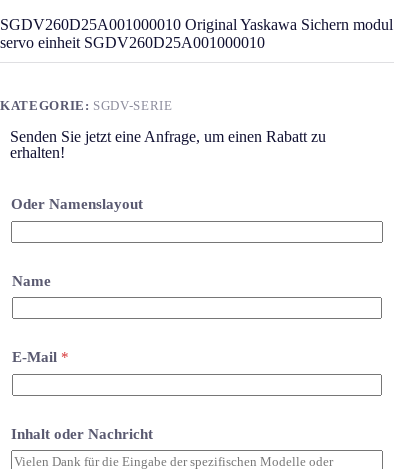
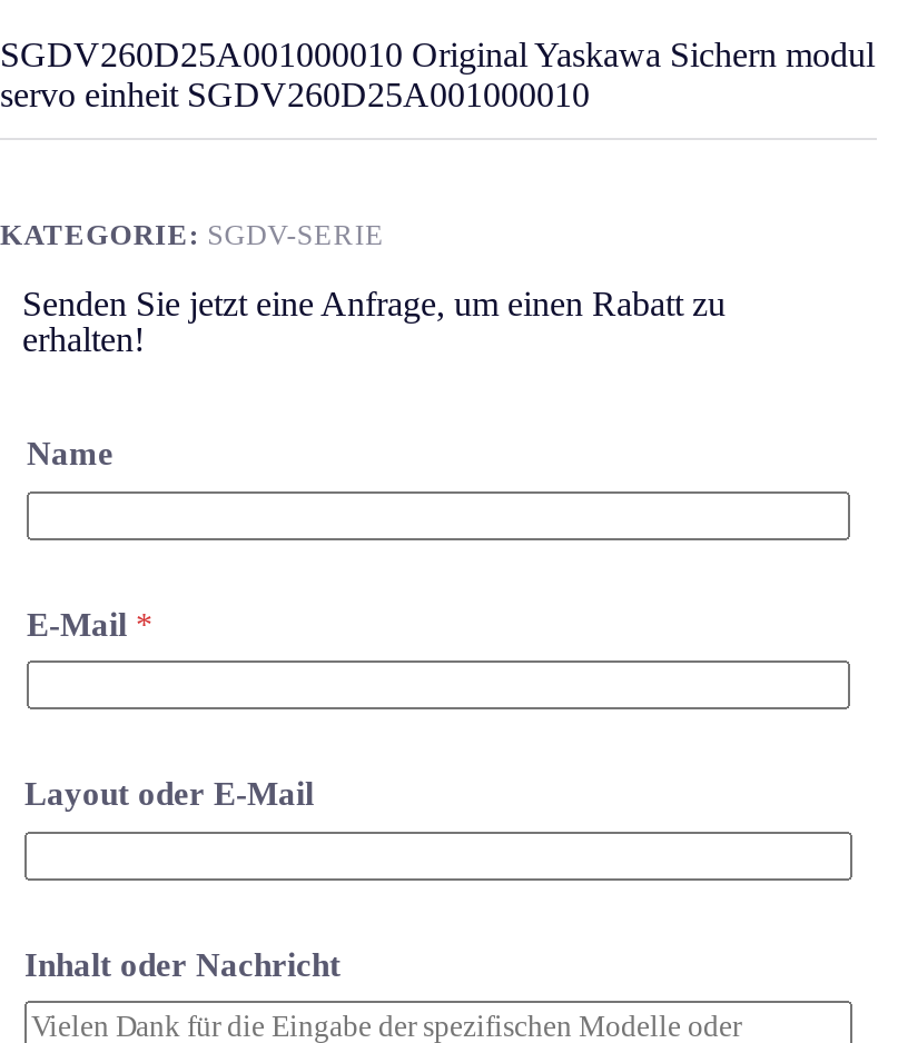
- Oder Namenslayout

moved up: Name | E-Mail *

+ Layout oder E-Mail
